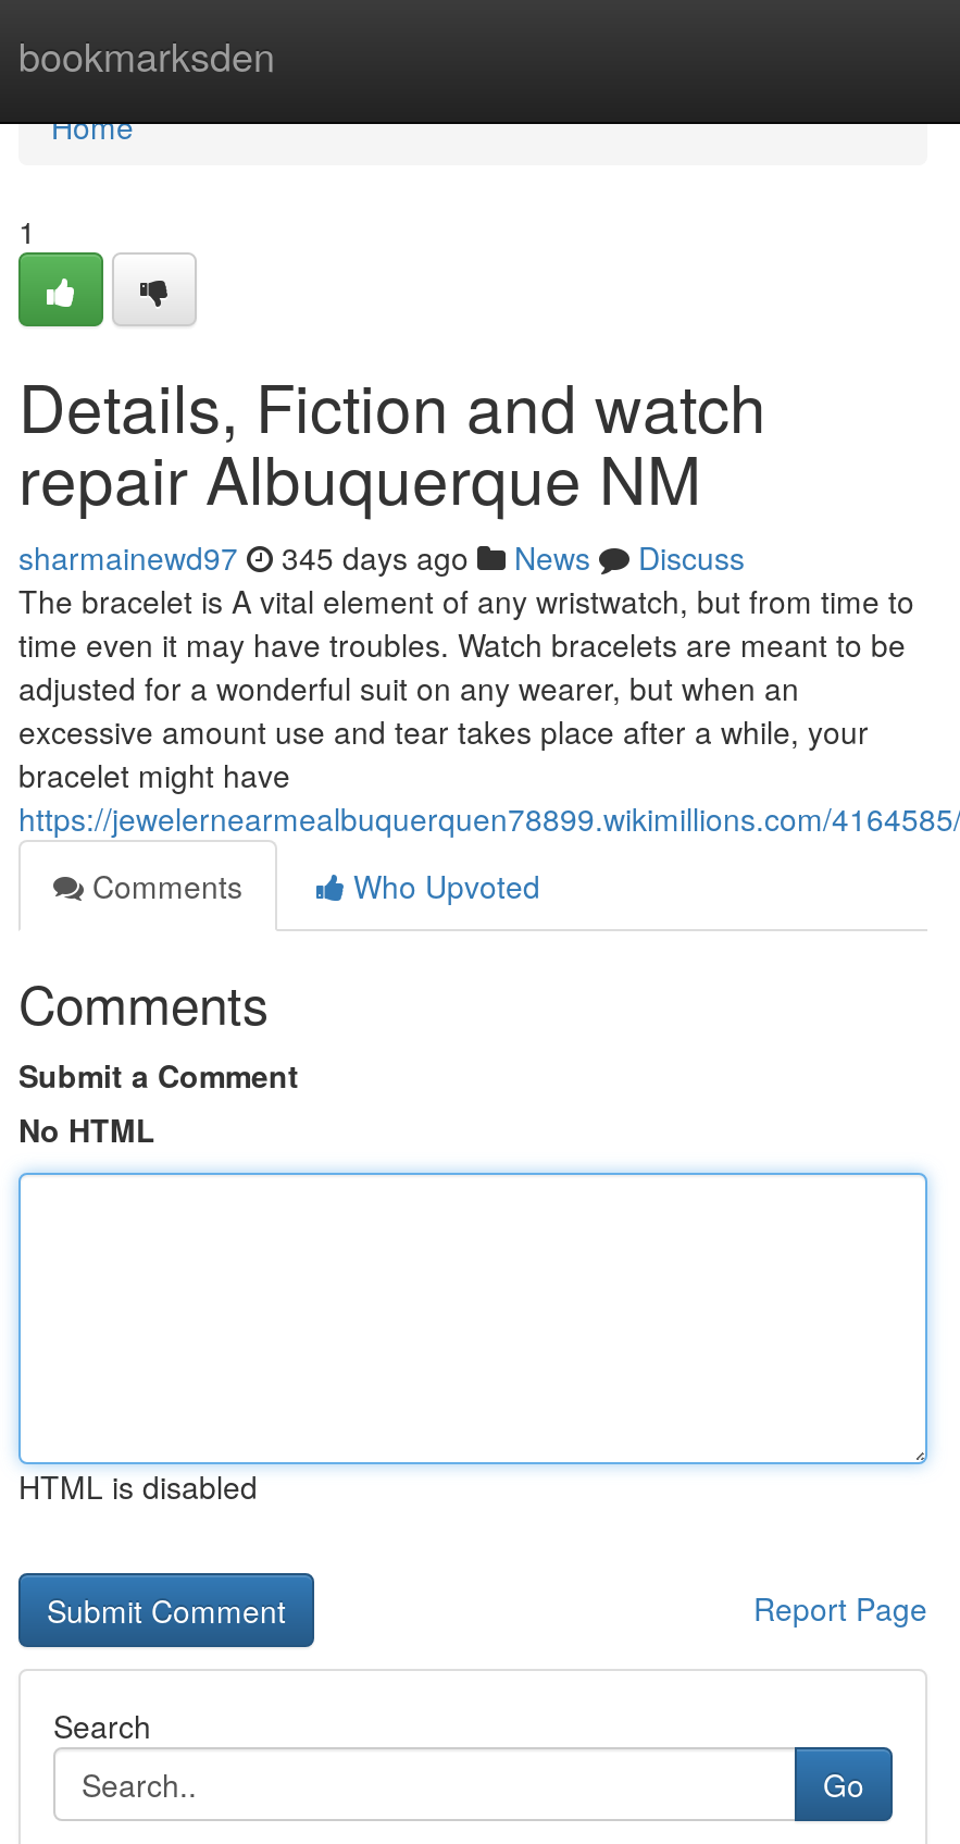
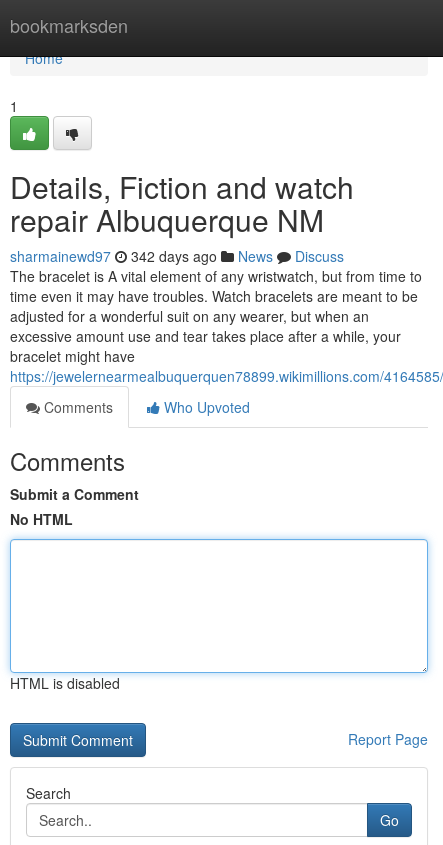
- sharmainewd97 345 days ago News Discuss
+ sharmainewd97 342 days ago News Discuss
